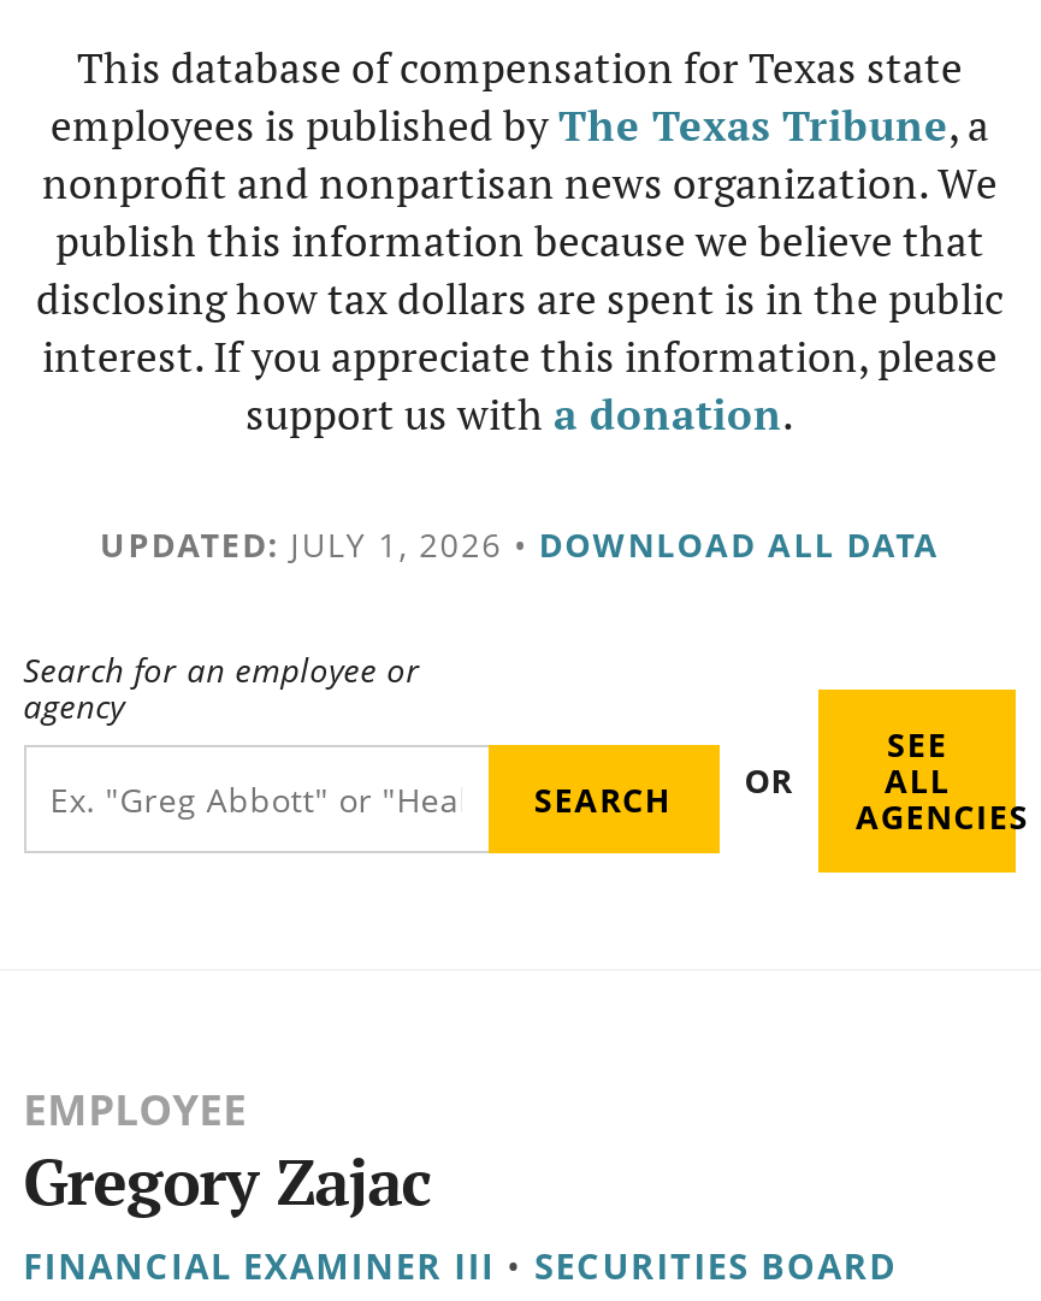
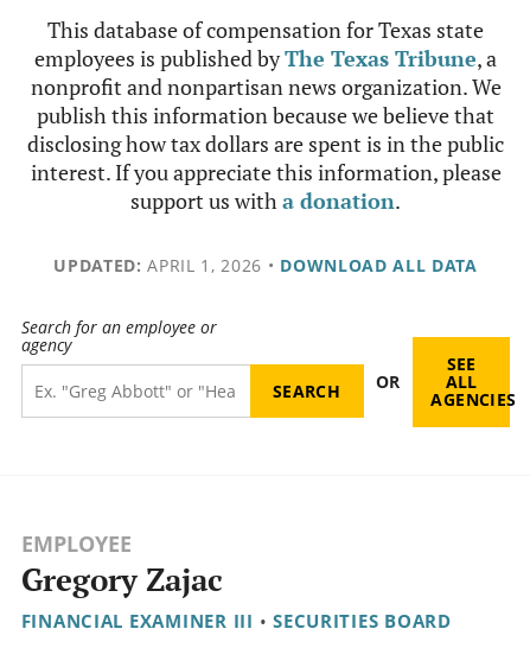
- UPDATED: JULY 1, 2026 • DOWNLOAD ALL DATA
+ UPDATED: APRIL 1, 2026 • DOWNLOAD ALL DATA
